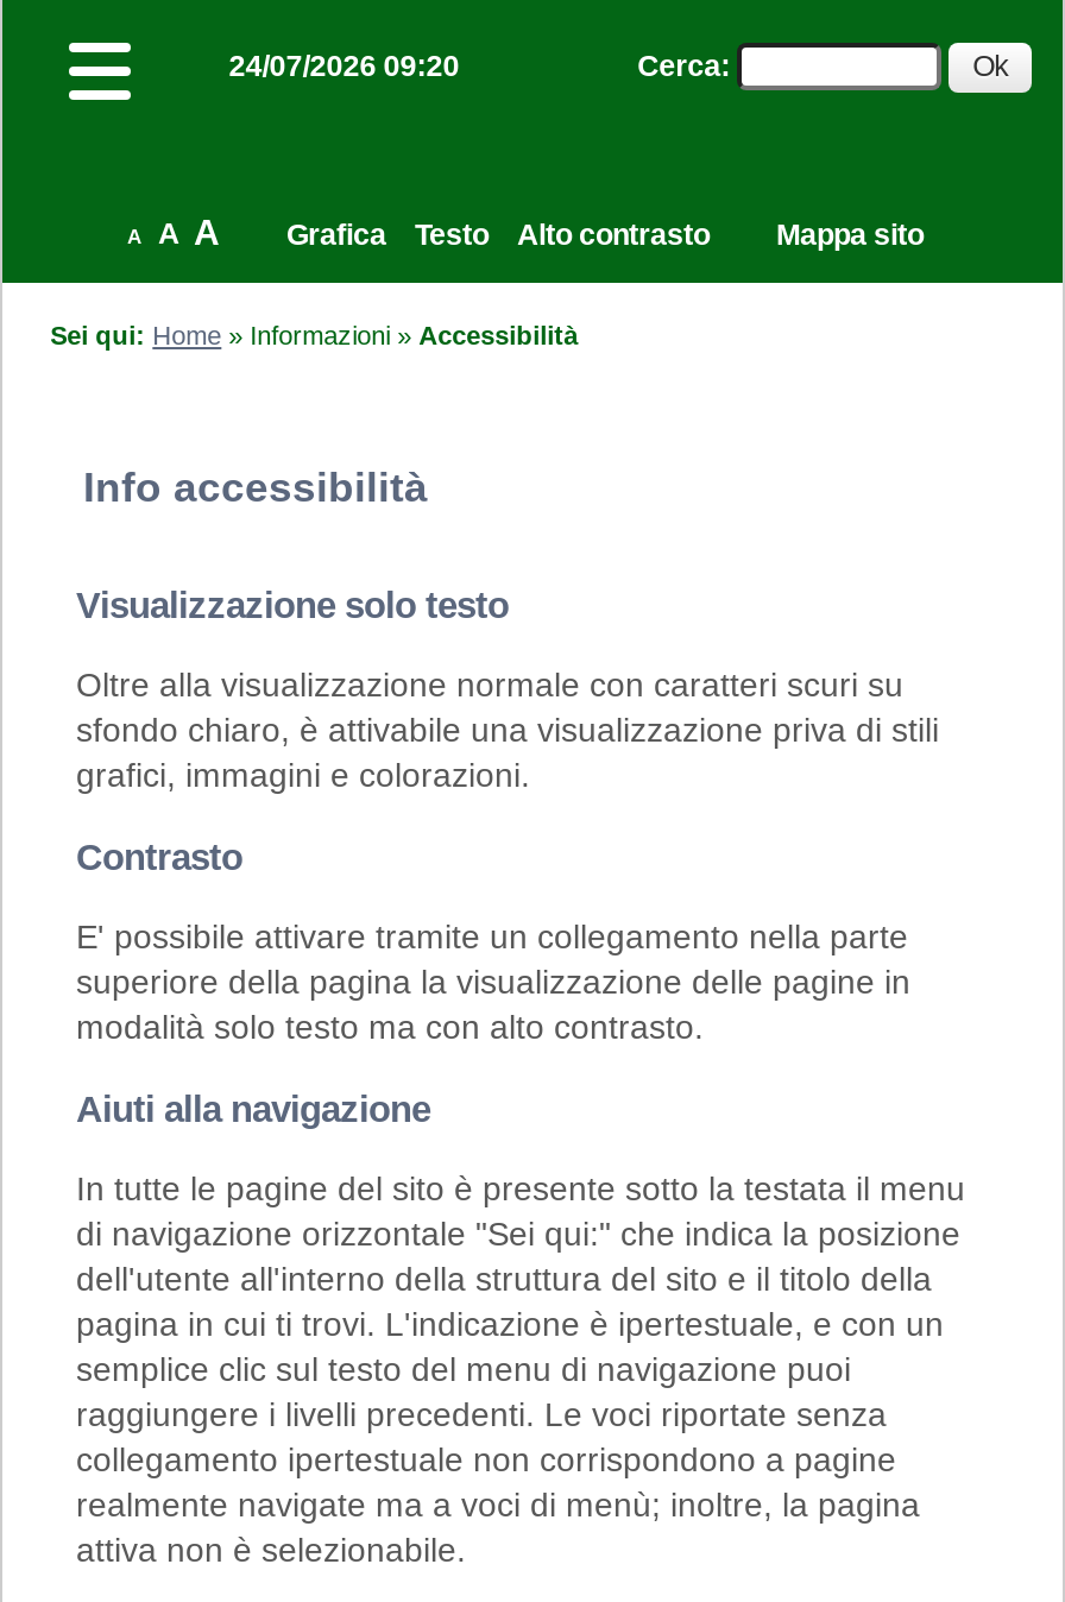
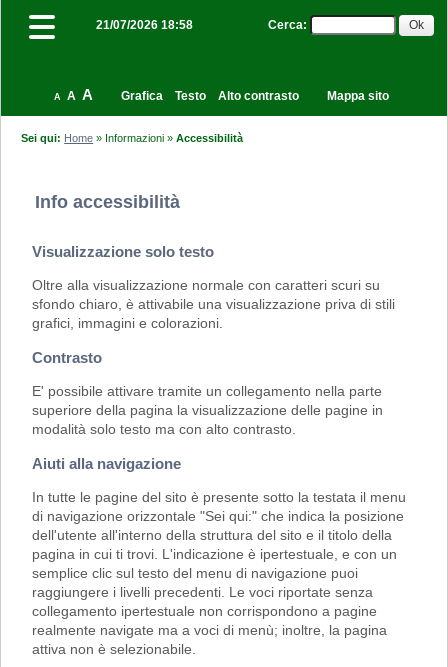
- 24/07/2026 09:20
+ 21/07/2026 18:58
